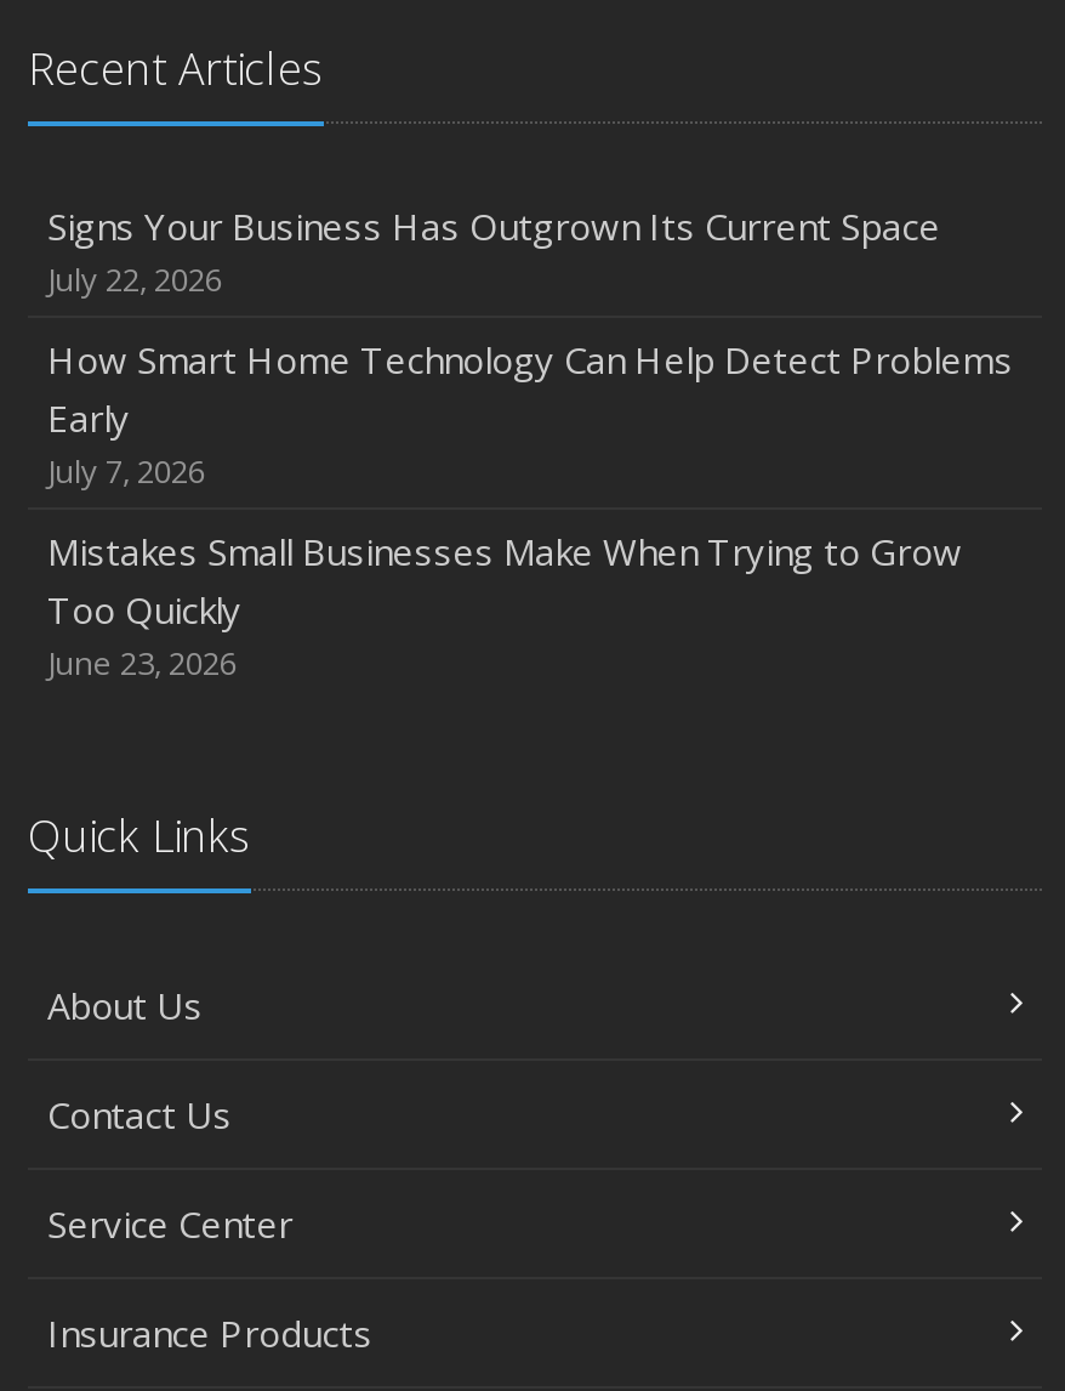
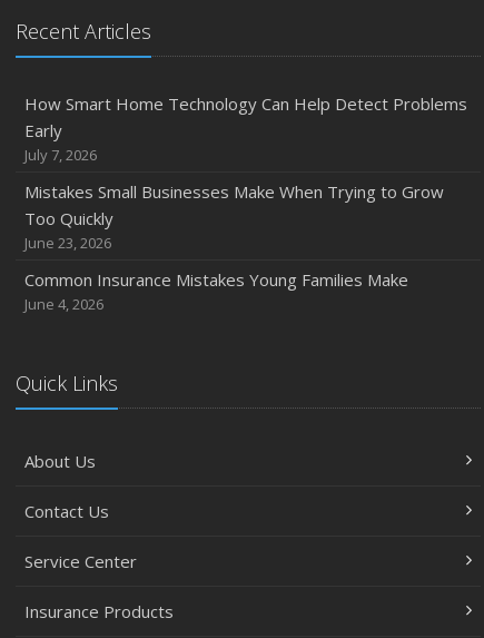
- Signs Your Business Has Outgrown Its Current Space
- July 22, 2026

moved up: How Smart Home Technology Can Help Detect Problems | Early | July 7, 2026 | Mistakes Small Businesses Make When Trying to Grow | Too Quickly | June 23, 2026

+ Common Insurance Mistakes Young Families Make
+ June 4, 2026
